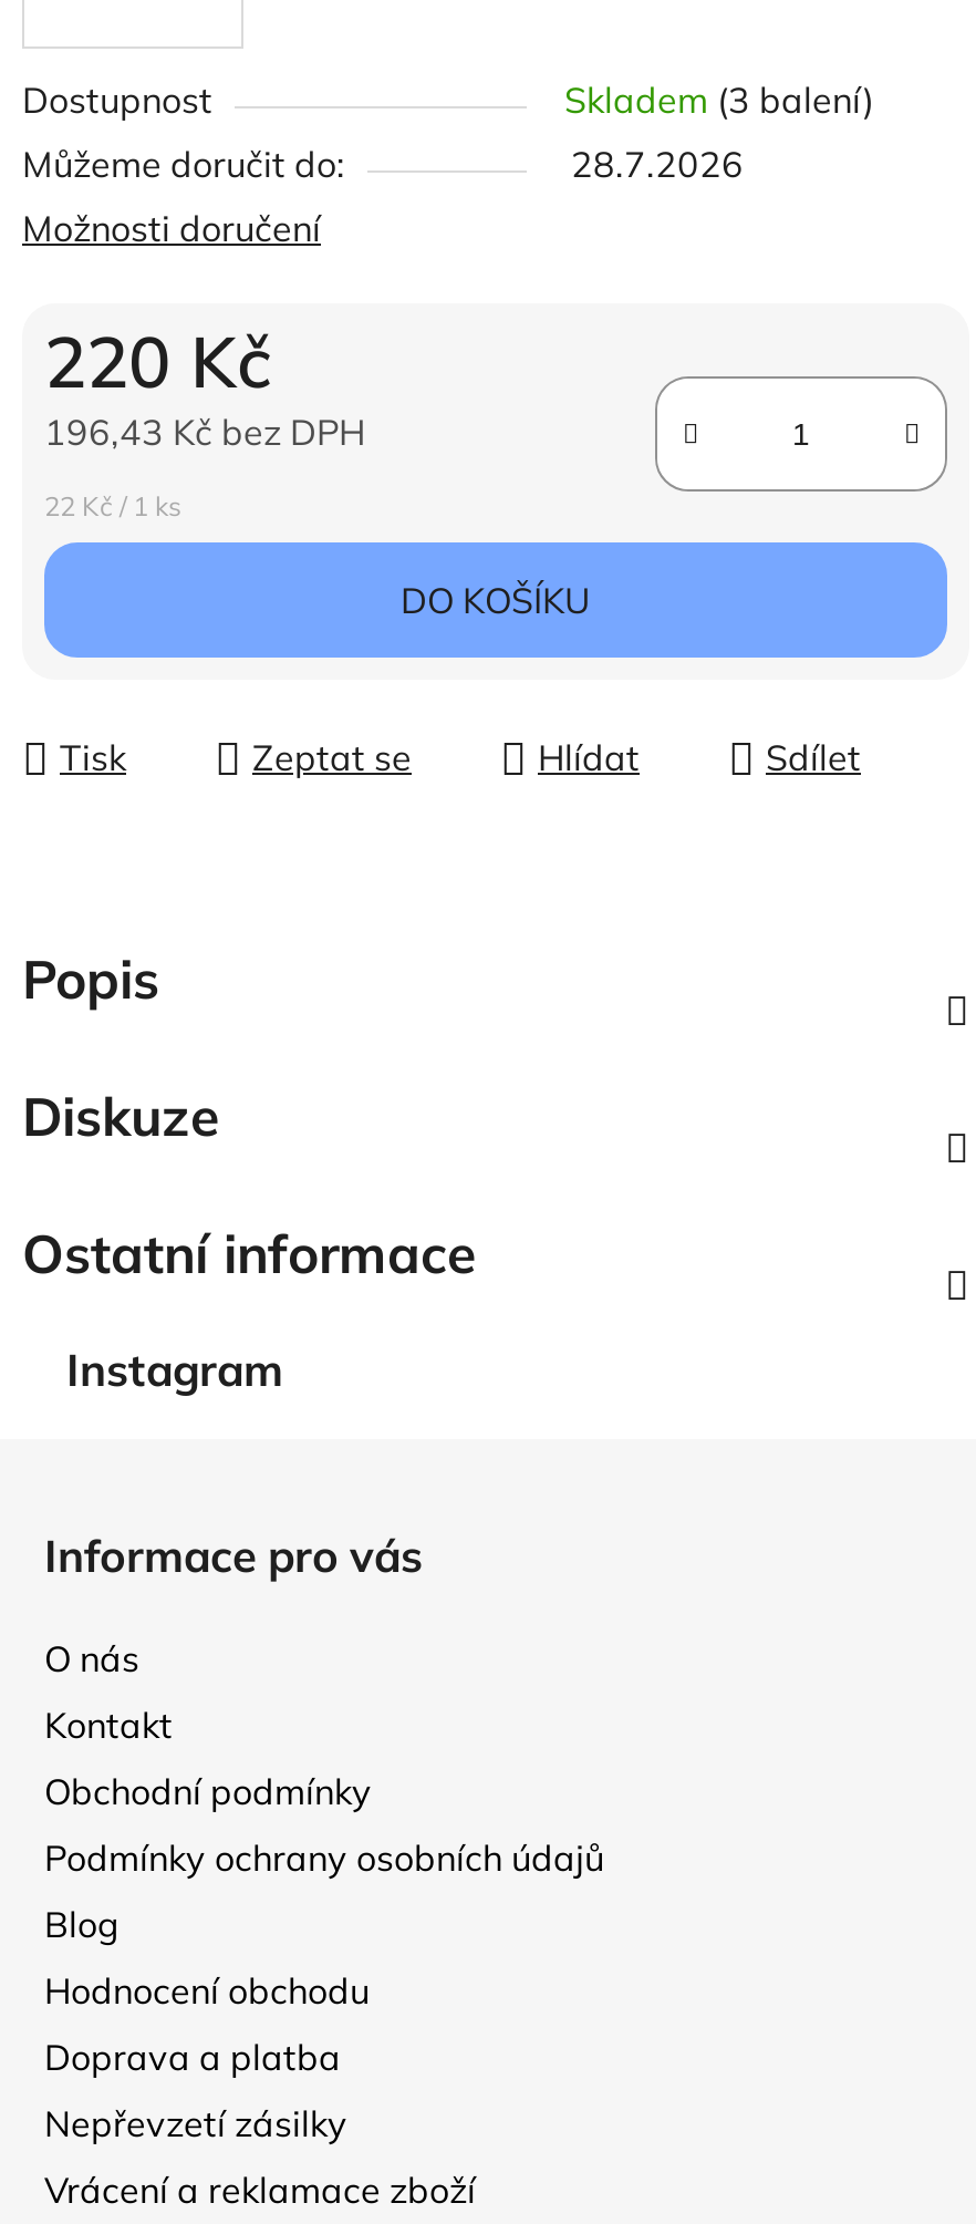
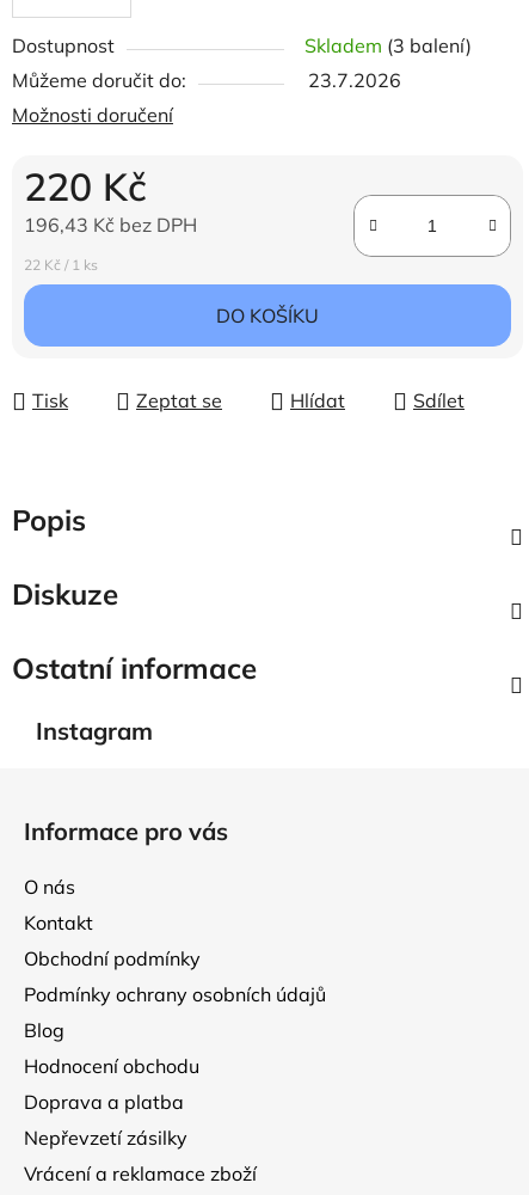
- 28.7.2026
+ 23.7.2026
